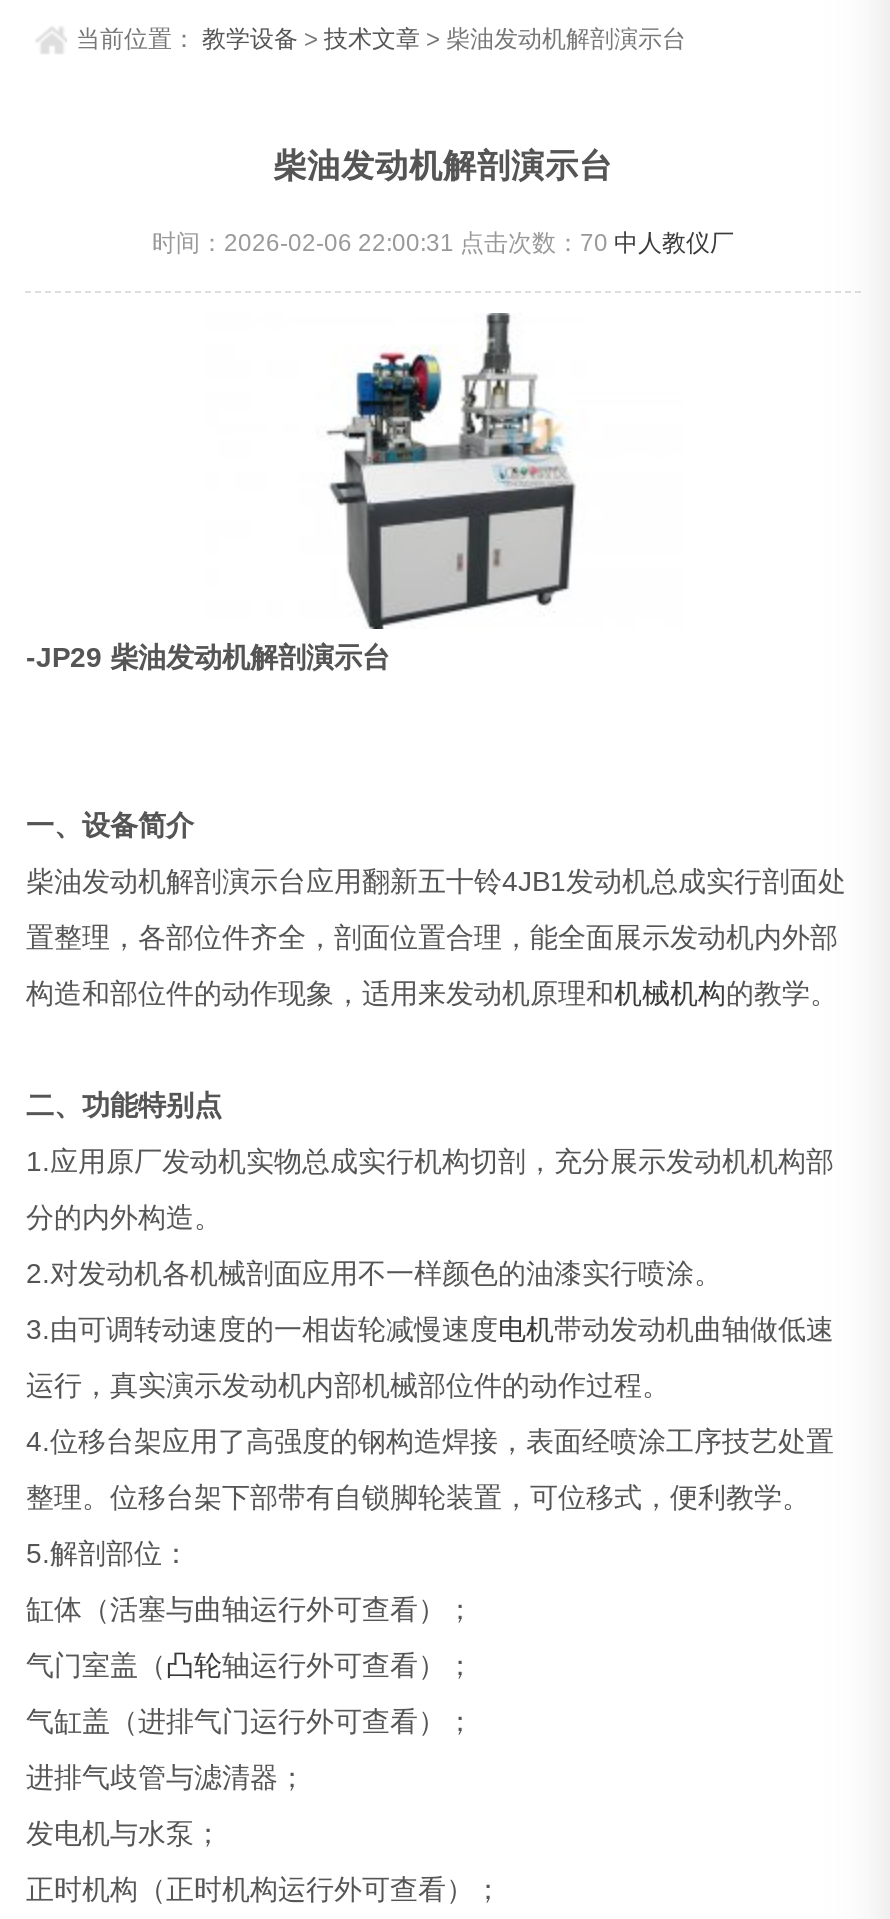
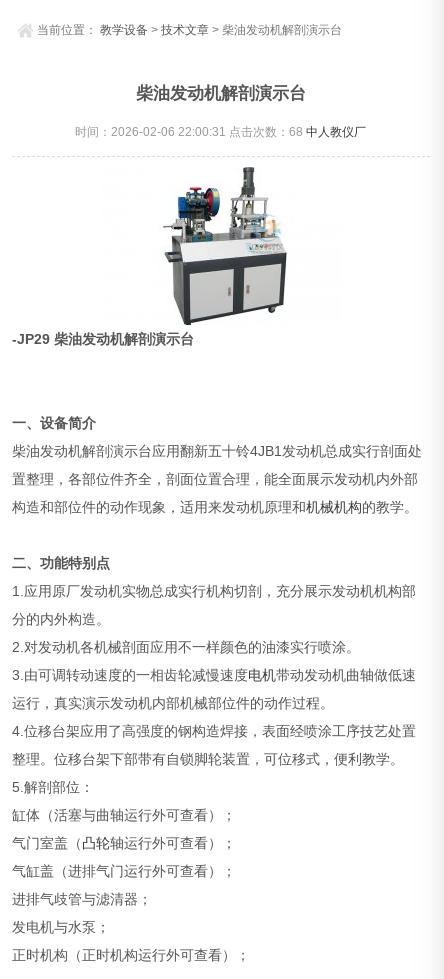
- 时间：2026-02-06 22:00:31 点击次数：70中人教仪厂
+ 时间：2026-02-06 22:00:31 点击次数：68中人教仪厂
